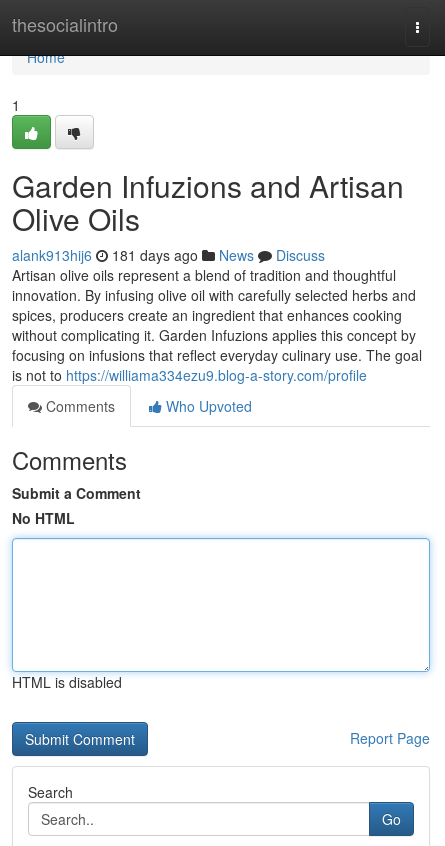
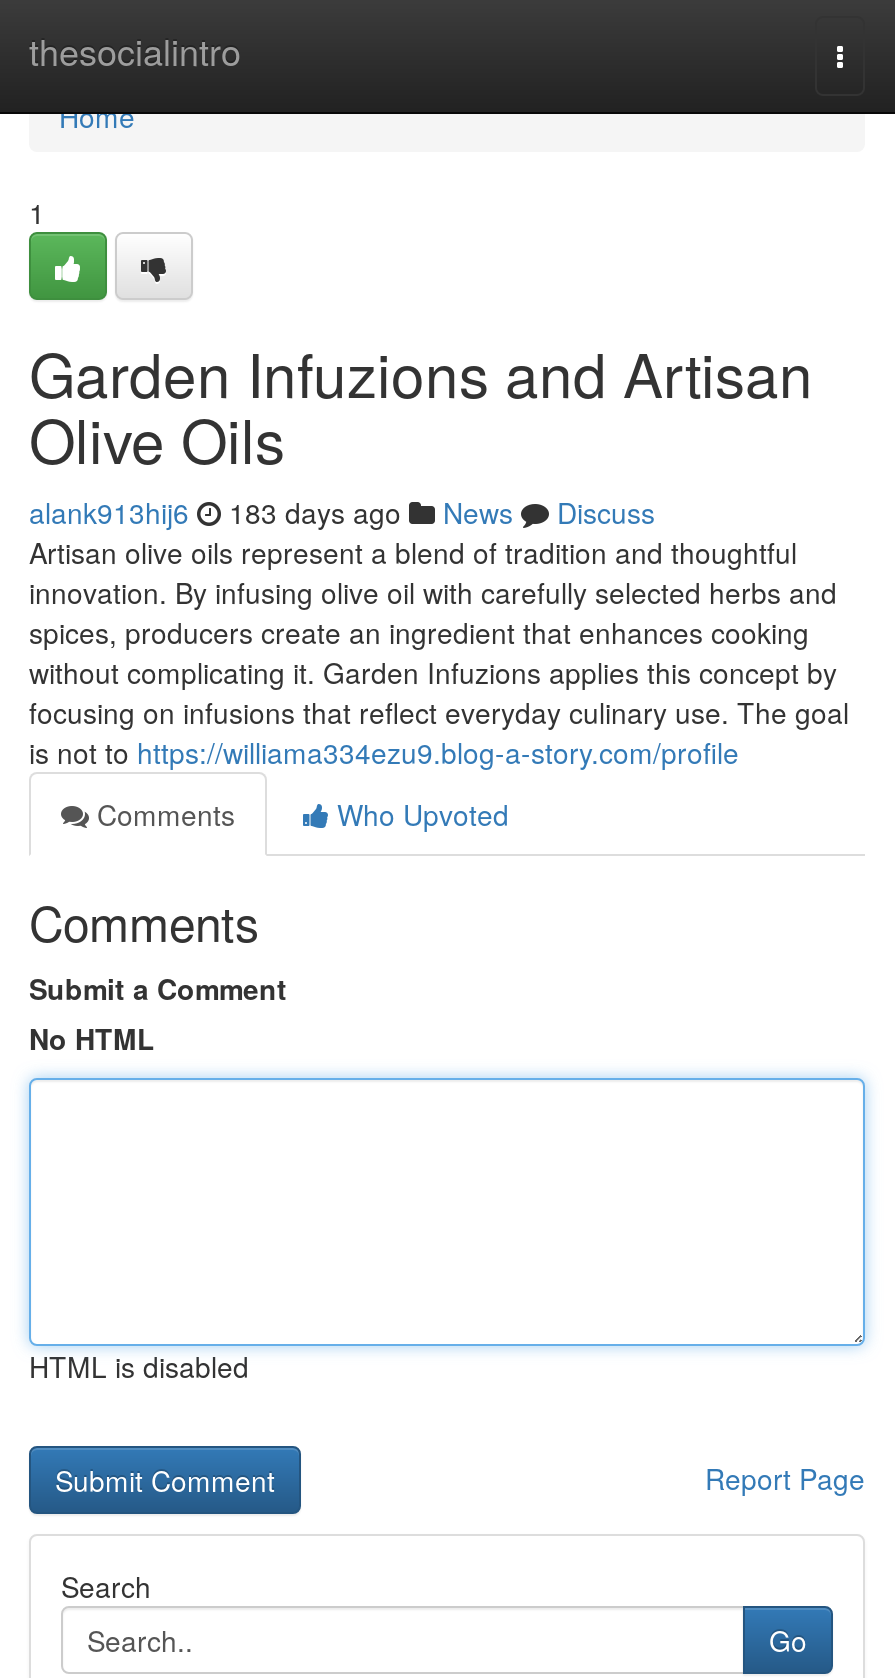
- alank913hij6 181 days ago News Discuss
+ alank913hij6 183 days ago News Discuss
